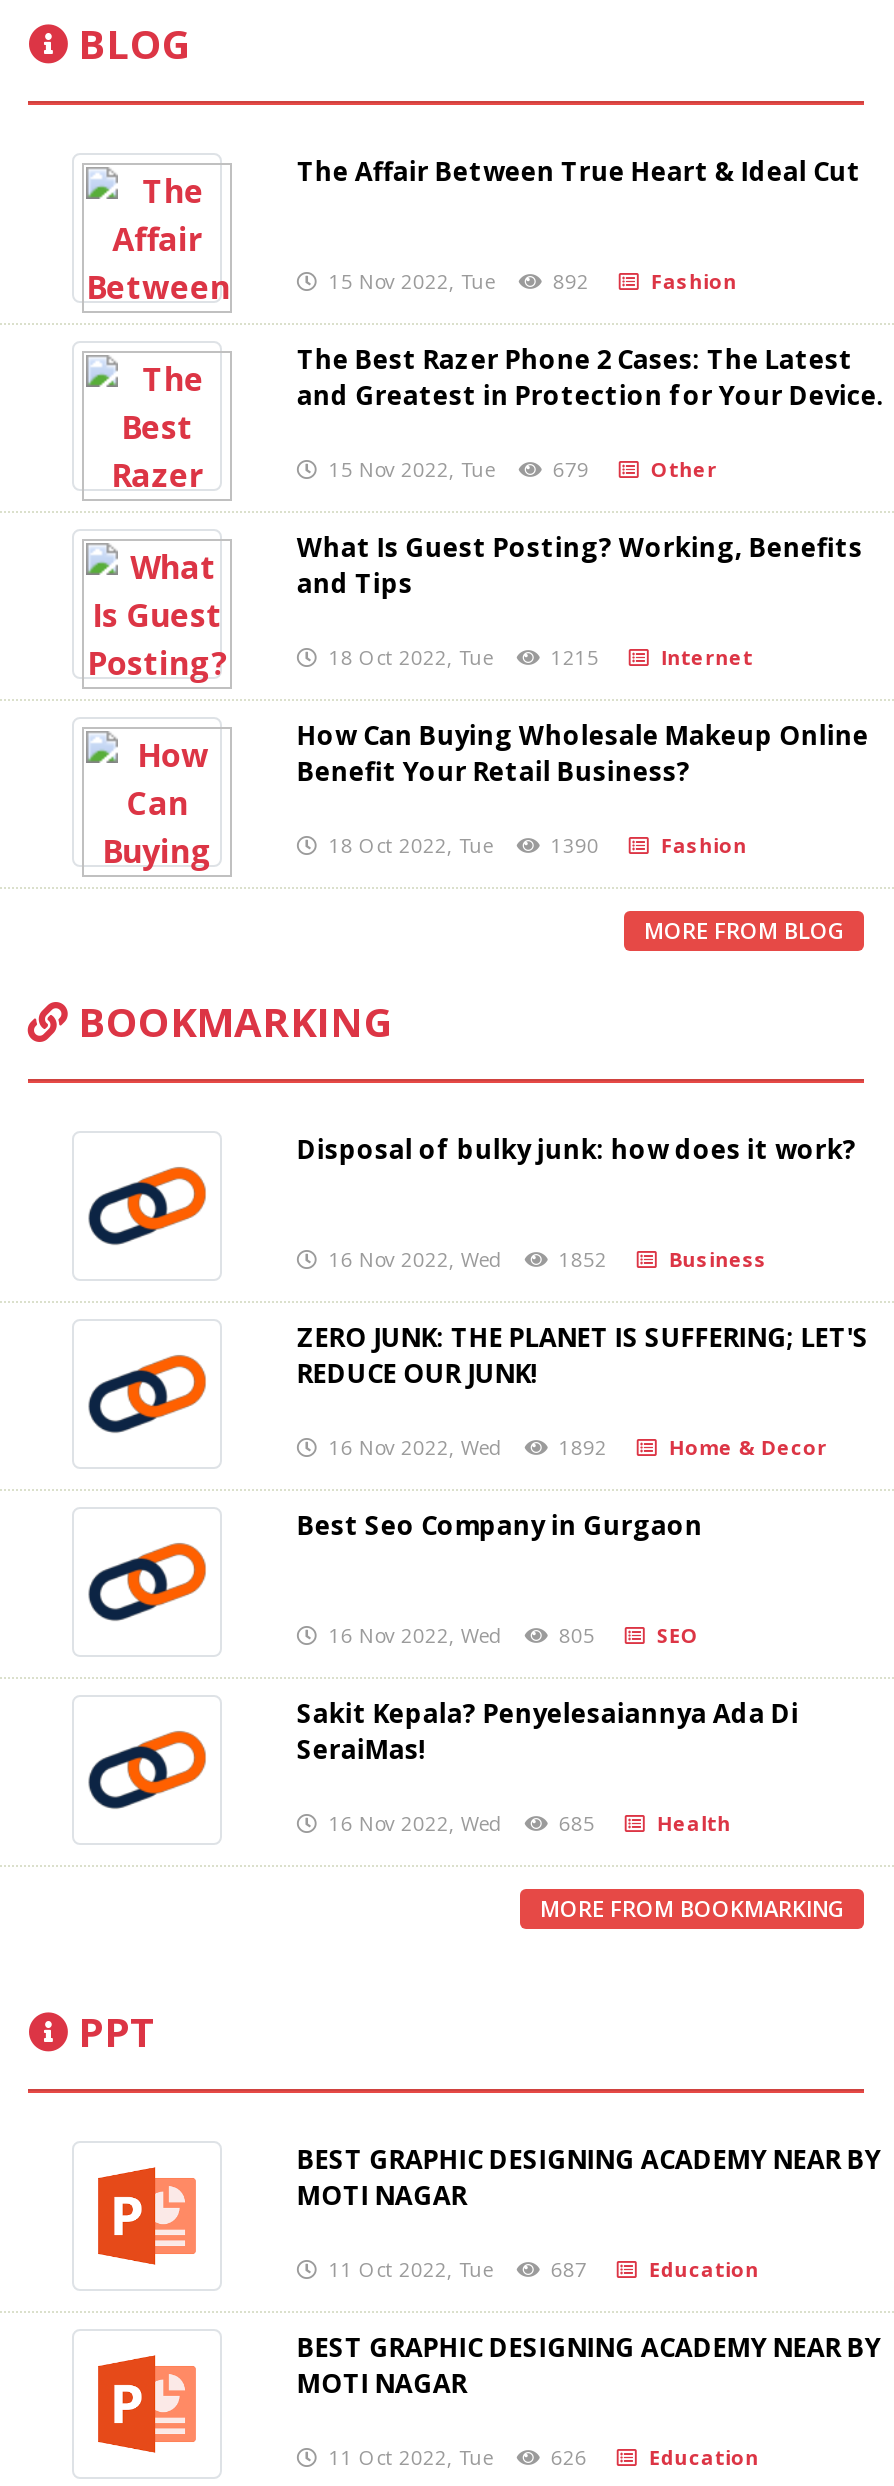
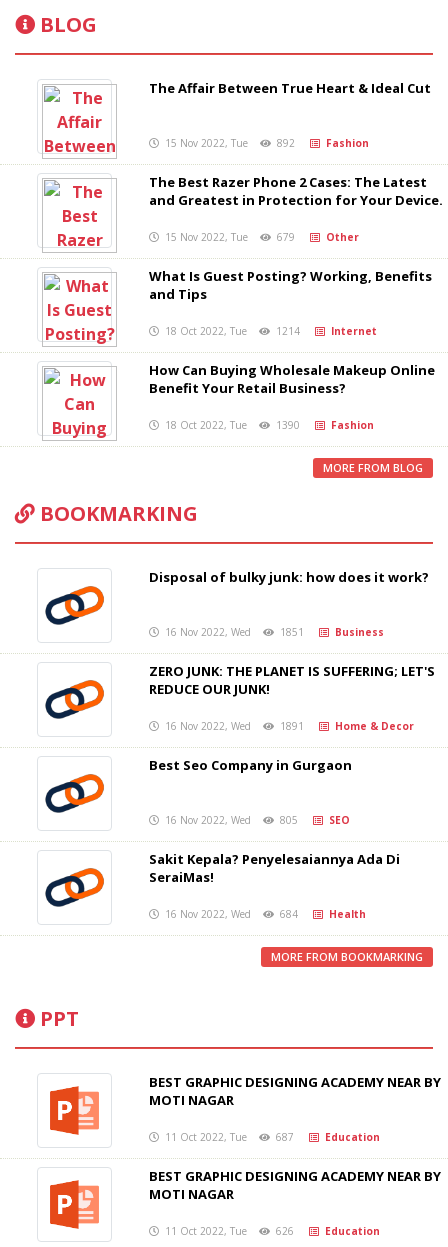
- 18 Oct 2022, Tue 1215 Internet
+ 18 Oct 2022, Tue 1214 Internet

- 16 Nov 2022, Wed 1852 Business
+ 16 Nov 2022, Wed 1851 Business

- 16 Nov 2022, Wed 1892 Home & Decor
+ 16 Nov 2022, Wed 1891 Home & Decor

- 16 Nov 2022, Wed 685 Health
+ 16 Nov 2022, Wed 684 Health
